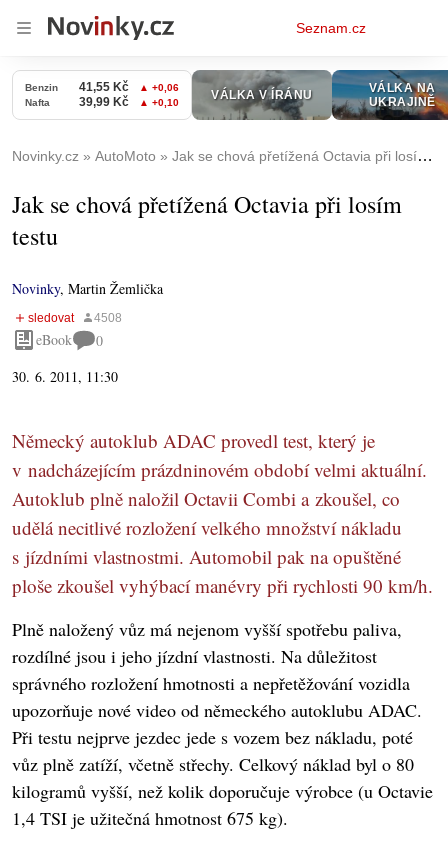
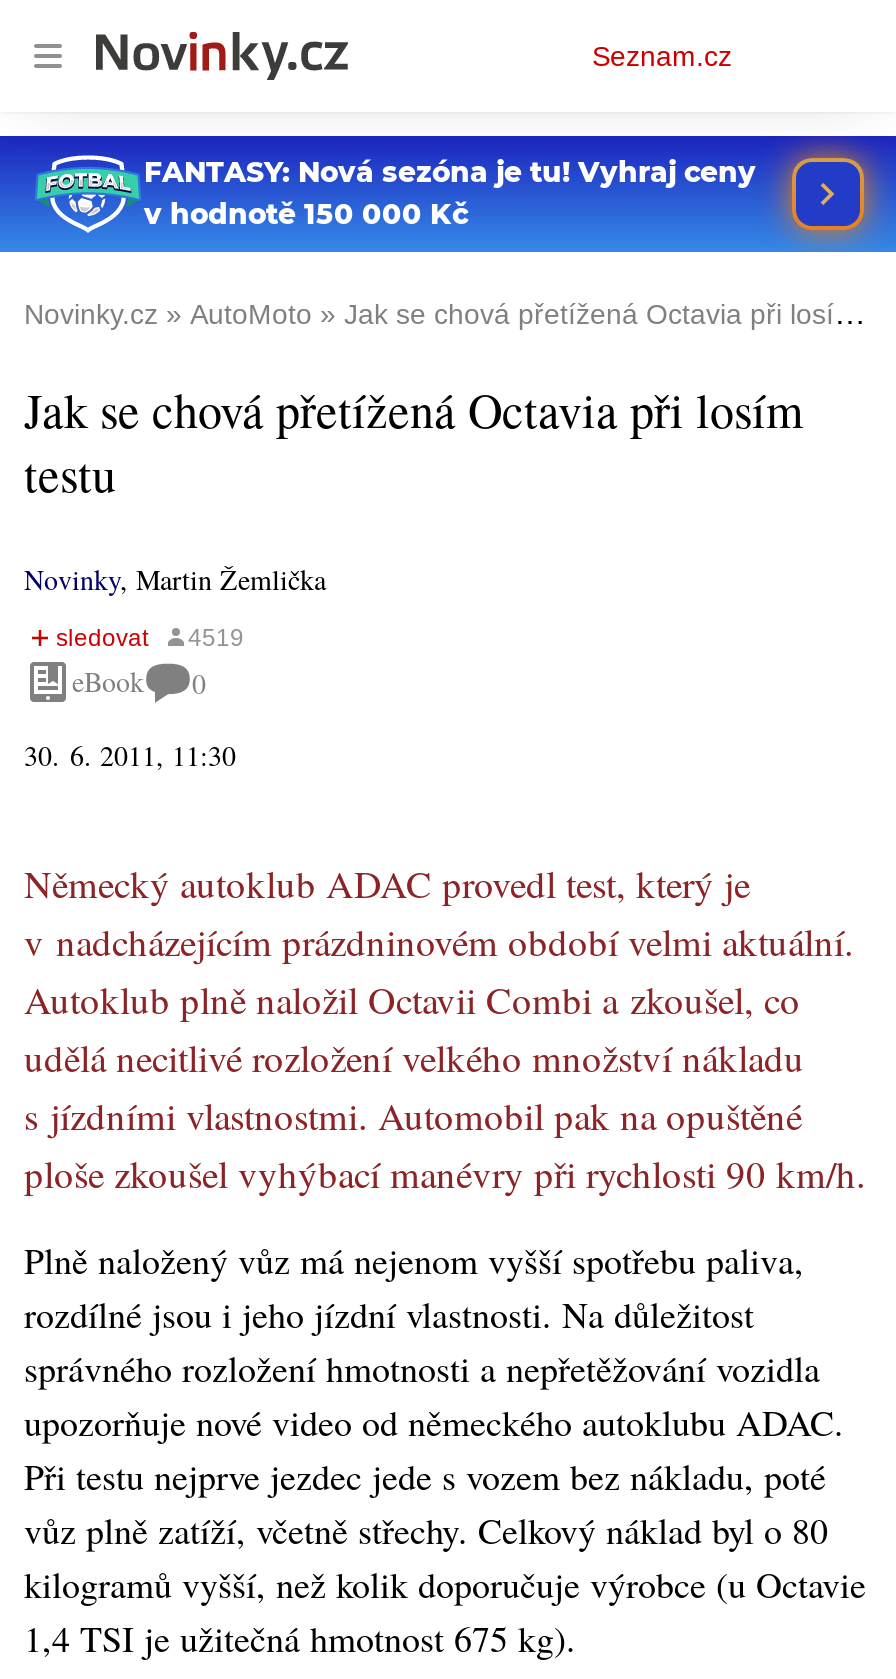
- [image]
+ [image]
